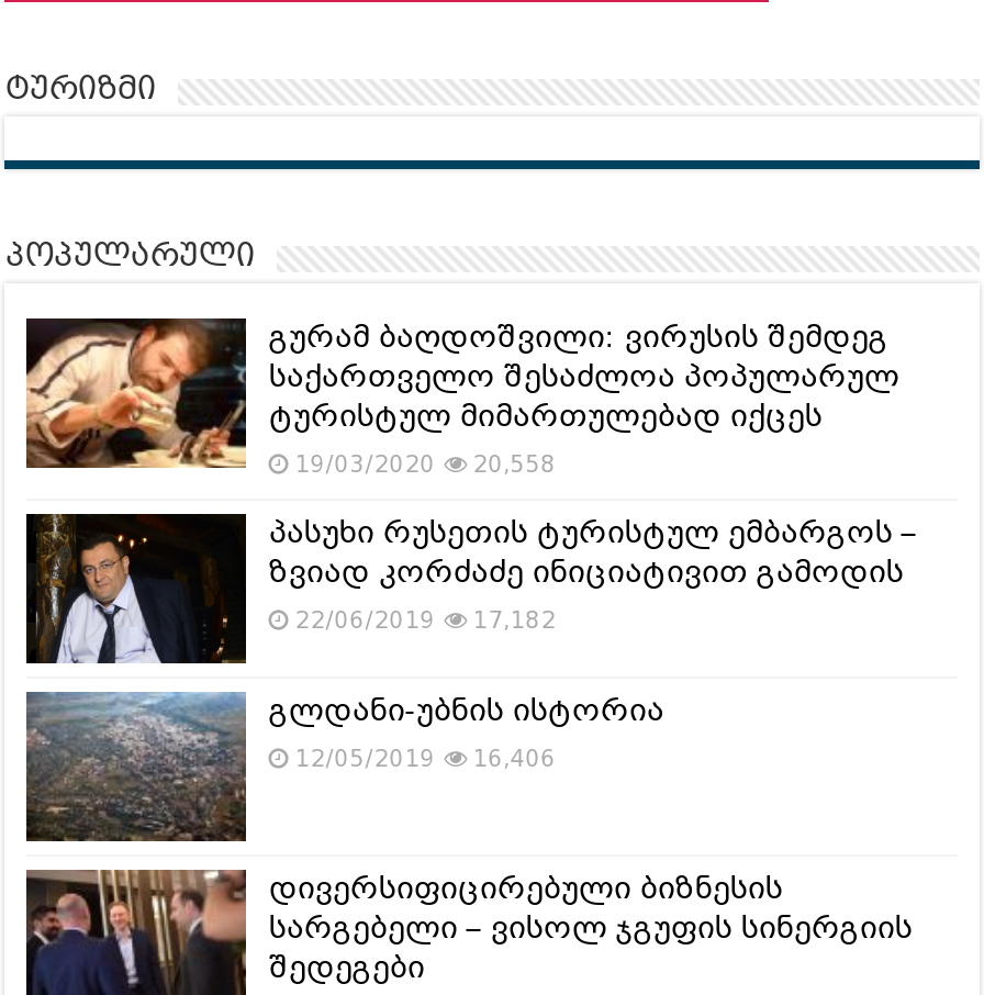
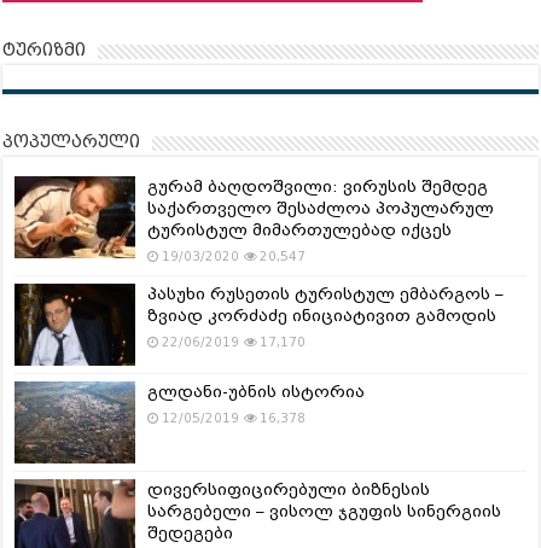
- 19/03/2020 20,558
+ 19/03/2020 20,547

- 22/06/2019 17,182
+ 22/06/2019 17,170

- 12/05/2019 16,406
+ 12/05/2019 16,378
